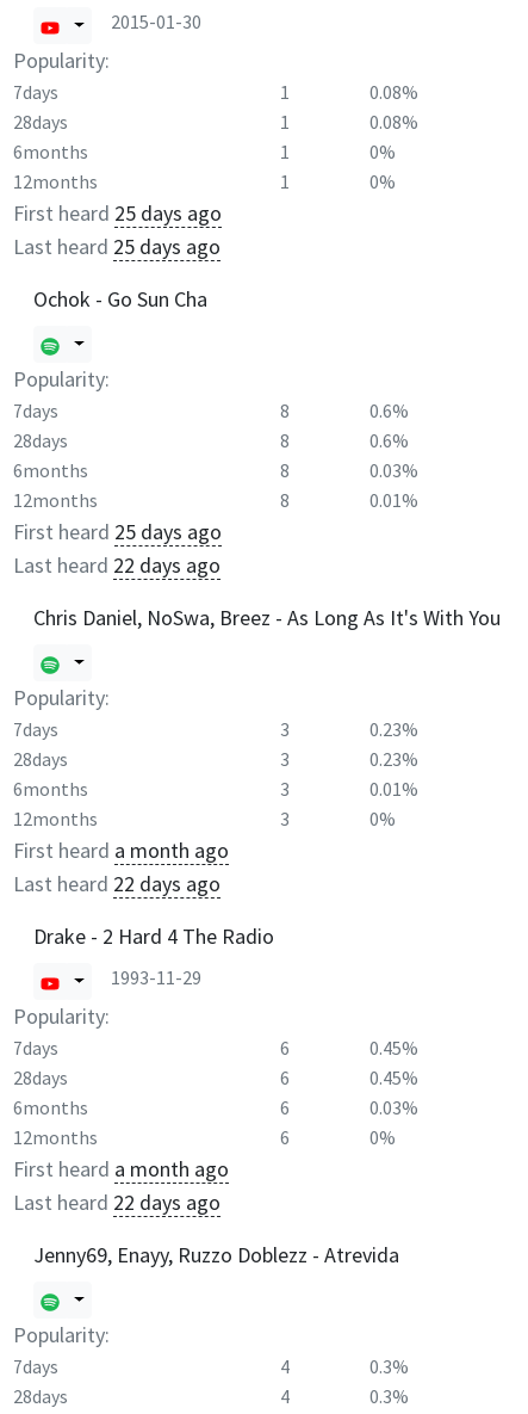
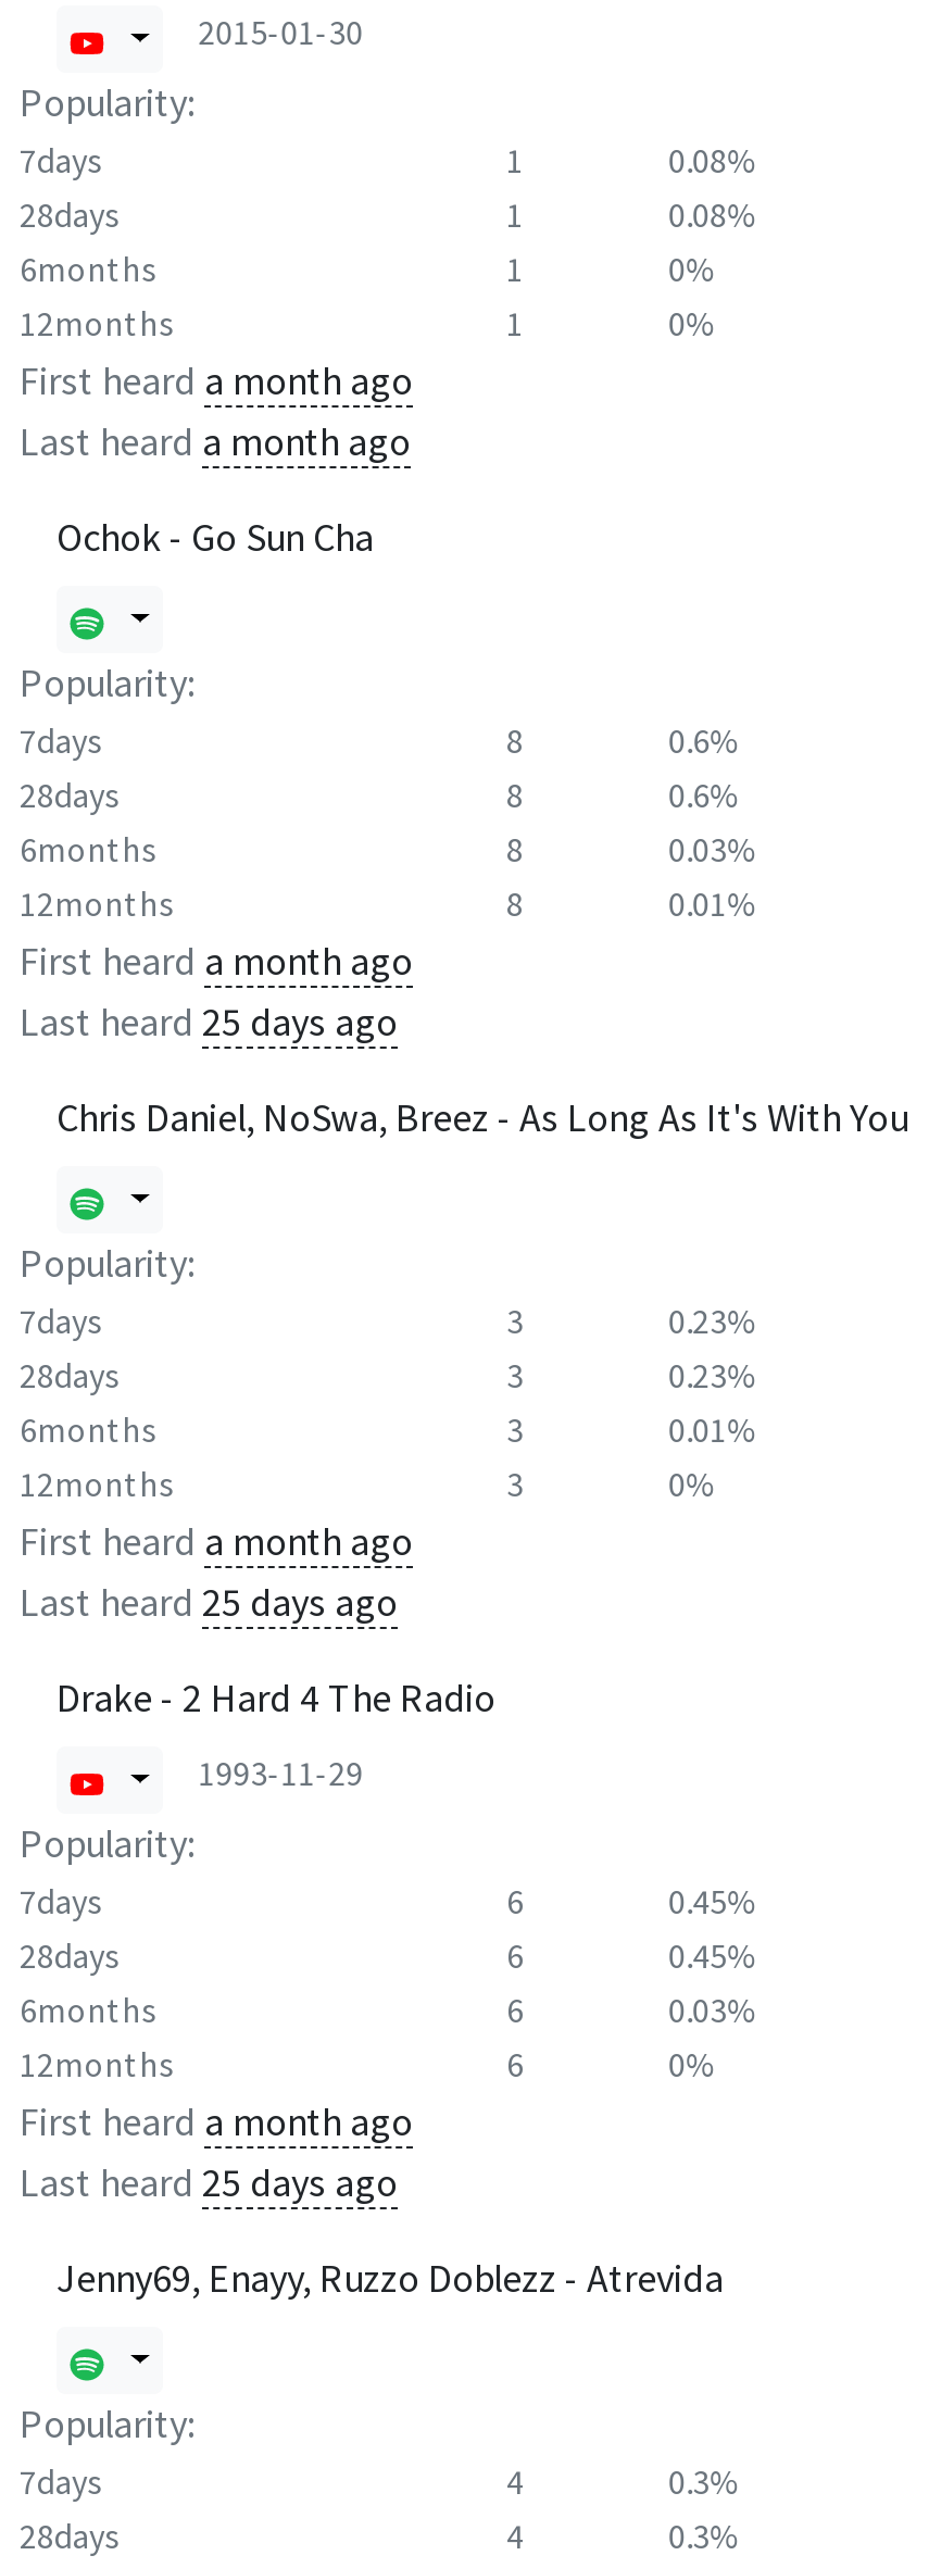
- First heard 25 days ago
+ First heard a month ago

- Last heard 25 days ago
+ Last heard a month ago

- First heard 25 days ago
+ First heard a month ago

- Last heard 22 days ago
+ Last heard 25 days ago

- Last heard 22 days ago
+ Last heard 25 days ago

- Last heard 22 days ago
+ Last heard 25 days ago
